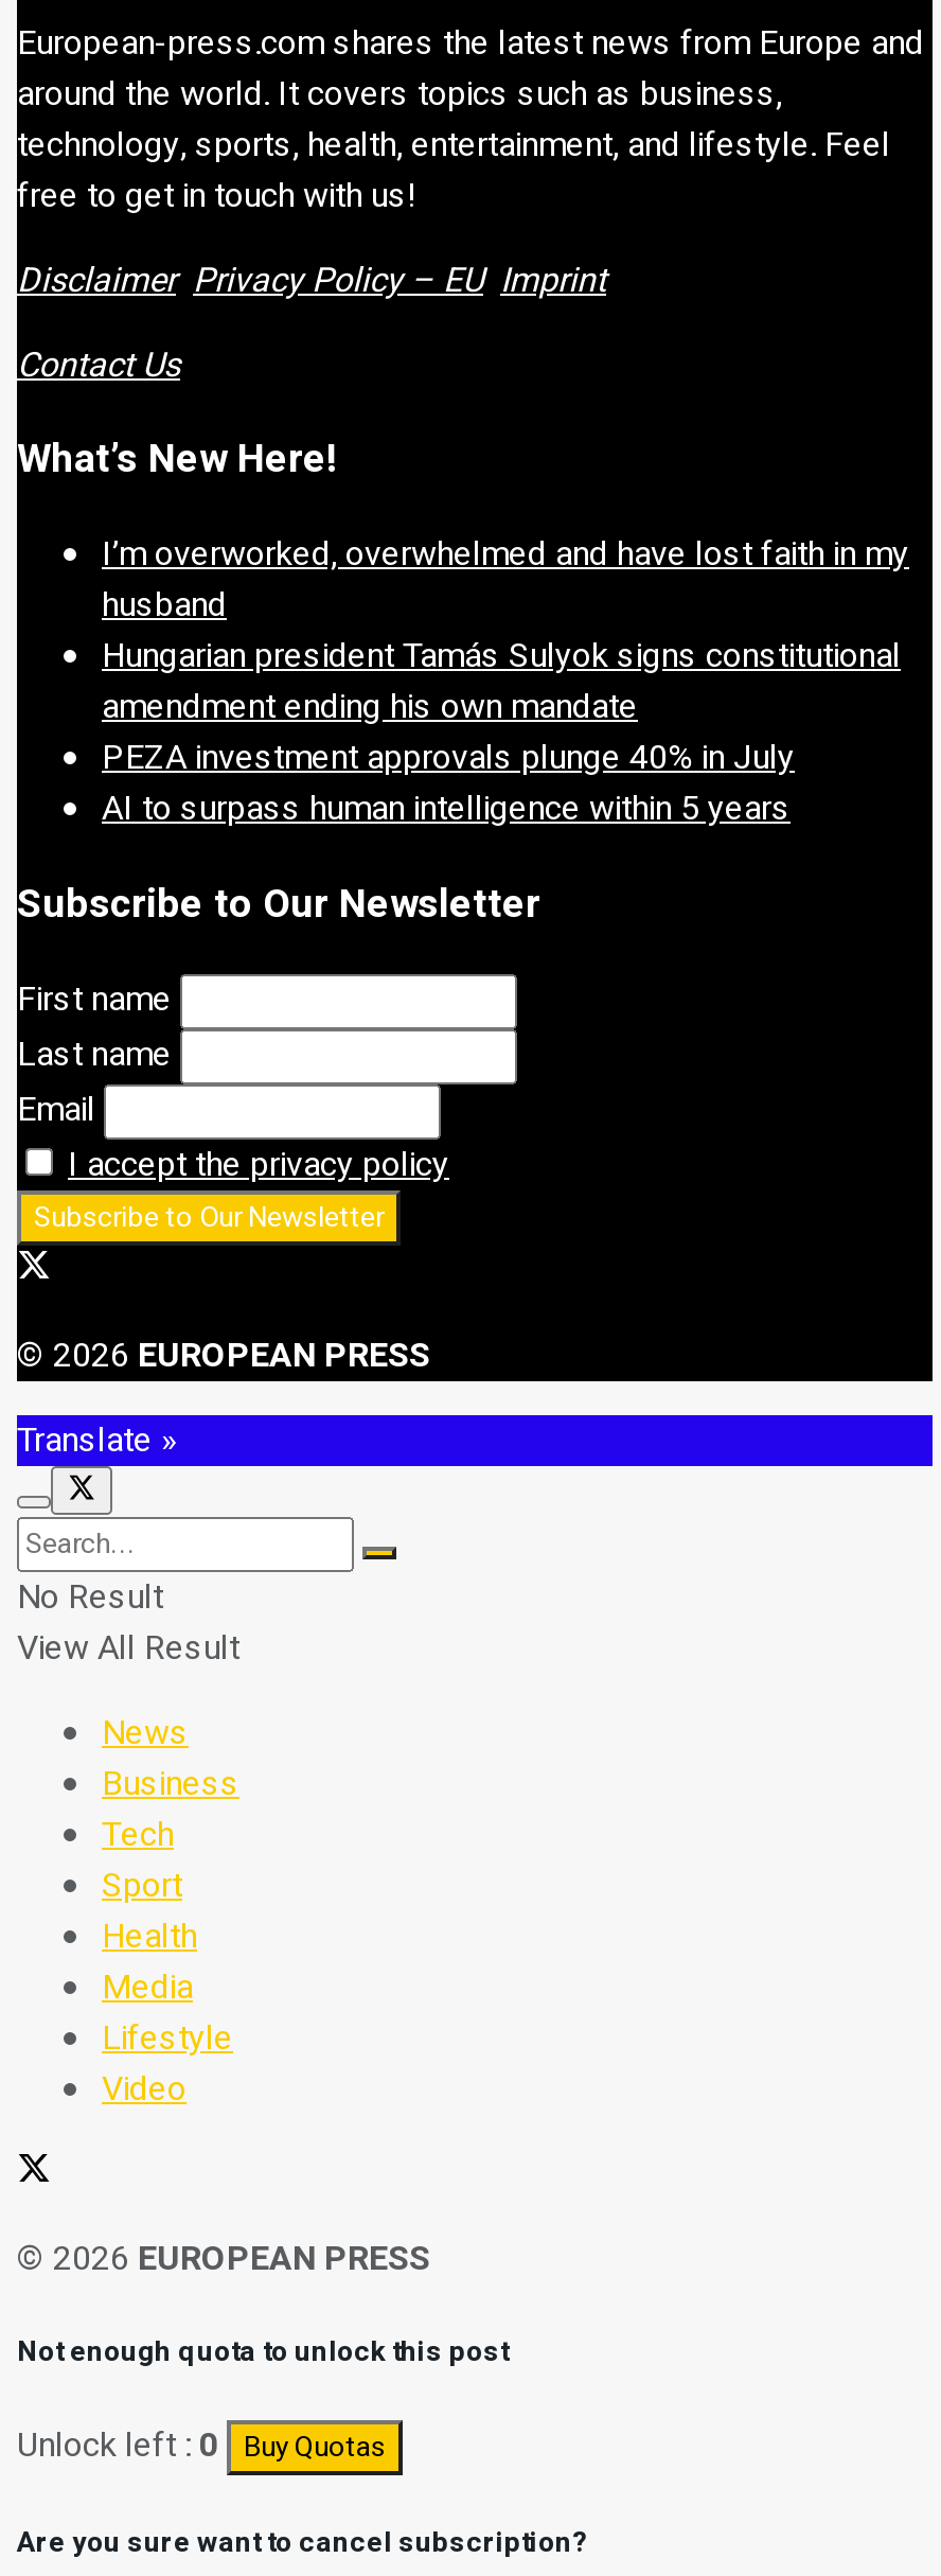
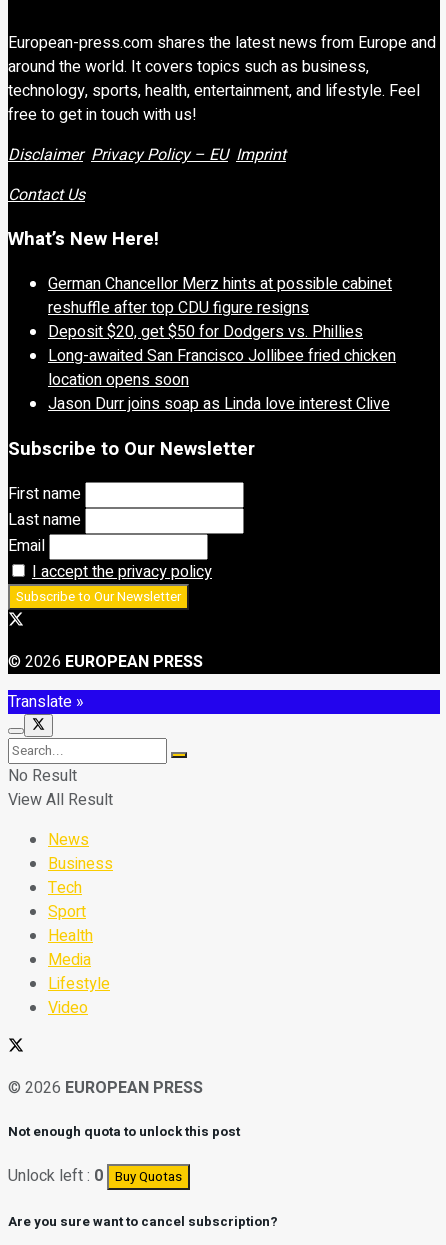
- I’m overworked, overwhelmed and have lost faith in my
- husband
- Hungarian president Tamás Sulyok signs constitutional
- amendment ending his own mandate
- PEZA investment approvals plunge 40% in July
- AI to surpass human intelligence within 5 years
+ German Chancellor Merz hints at possible cabinet
+ reshuffle after top CDU figure resigns
+ Deposit $20, get $50 for Dodgers vs. Phillies
+ Long-awaited San Francisco Jollibee fried chicken
+ location opens soon
+ Jason Durr joins soap as Linda love interest Clive
